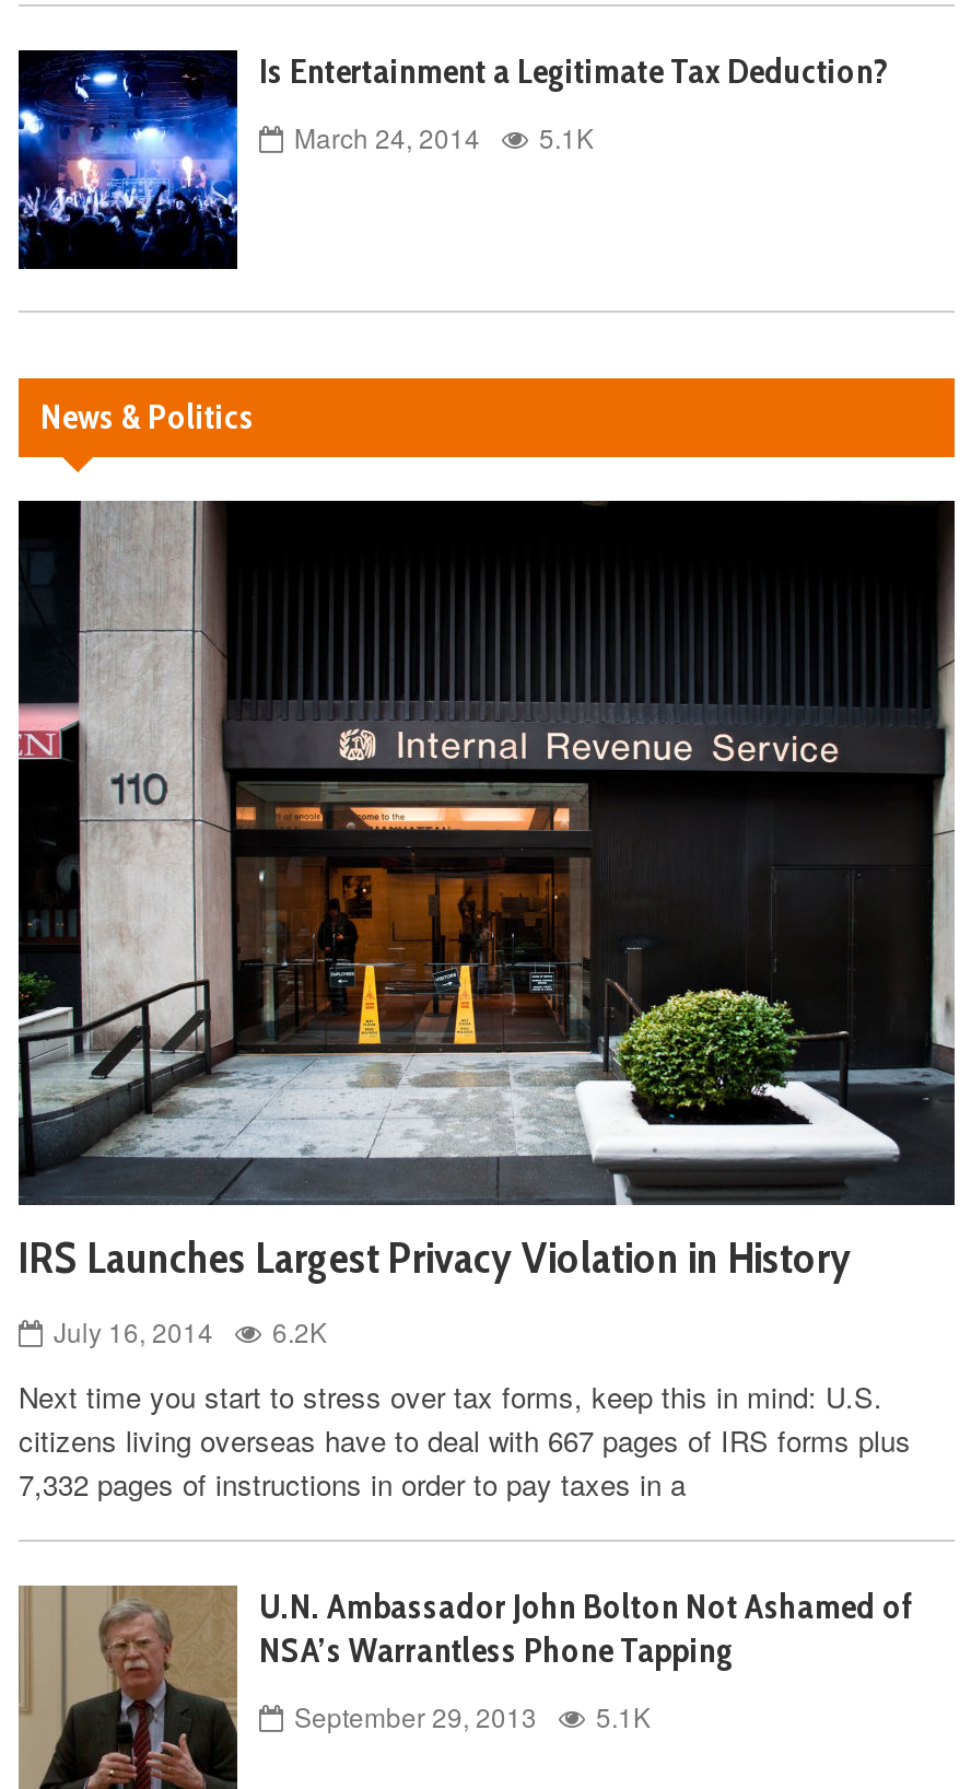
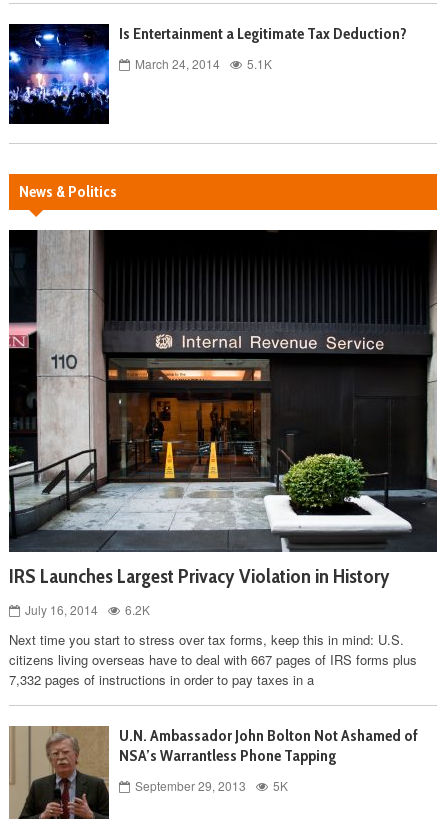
- September 29, 2013 5.1K
+ September 29, 2013 5K
